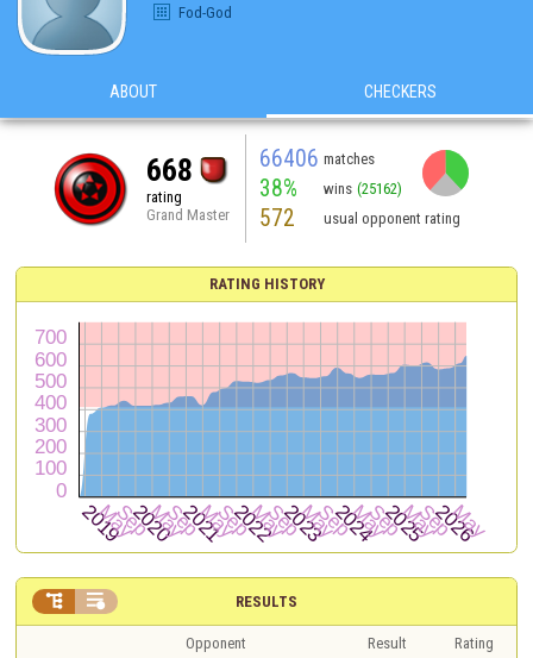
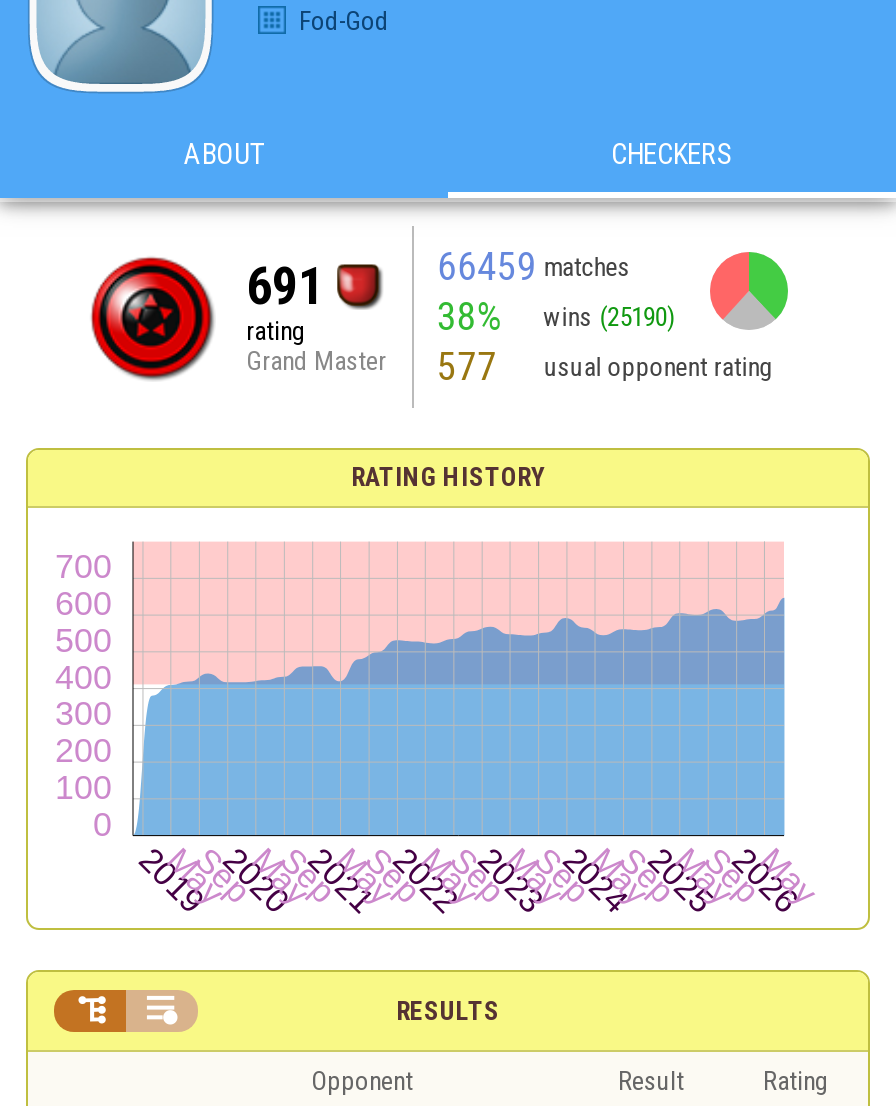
- 66406 matches
+ 66459 matches

- 668
+ 691

- 38% wins (25162)
+ 38% wins (25190)

- Grand Master 572 usual opponent rating
+ Grand Master 577 usual opponent rating
